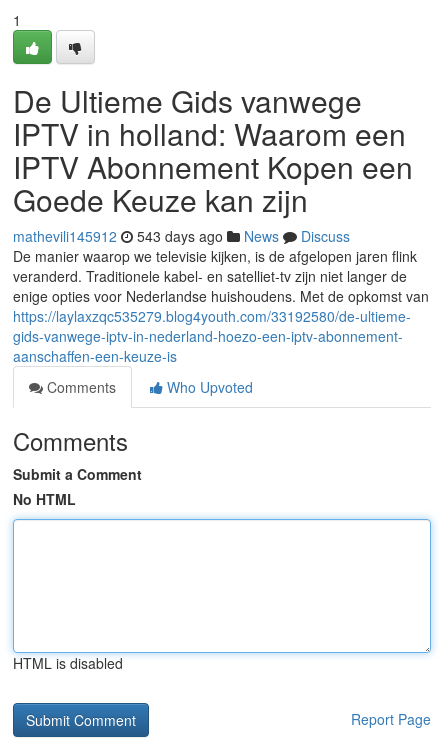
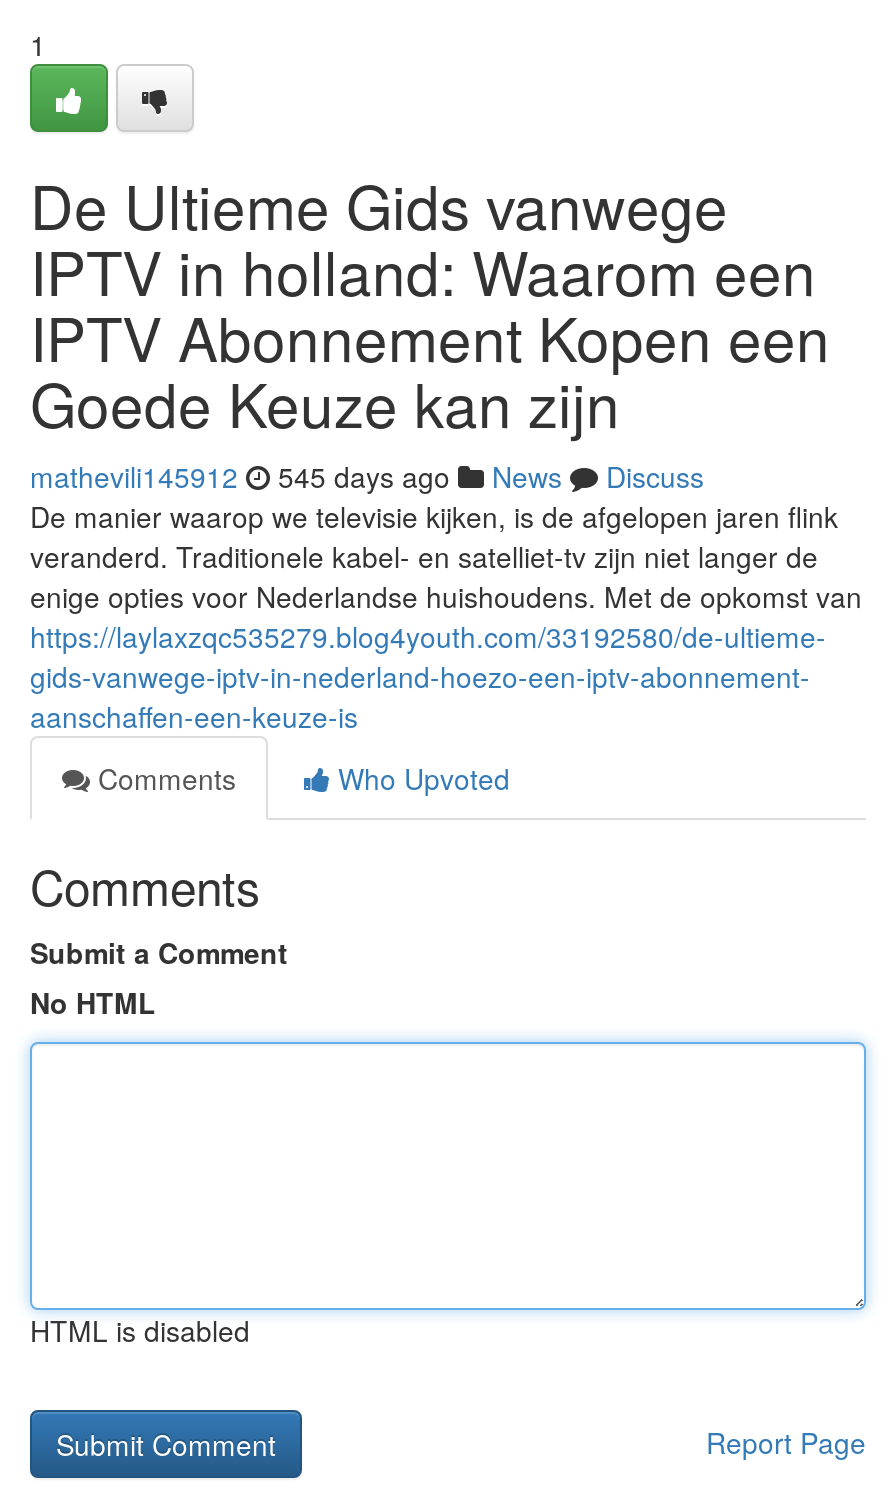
- mathevili145912 543 days ago News Discuss
+ mathevili145912 545 days ago News Discuss
